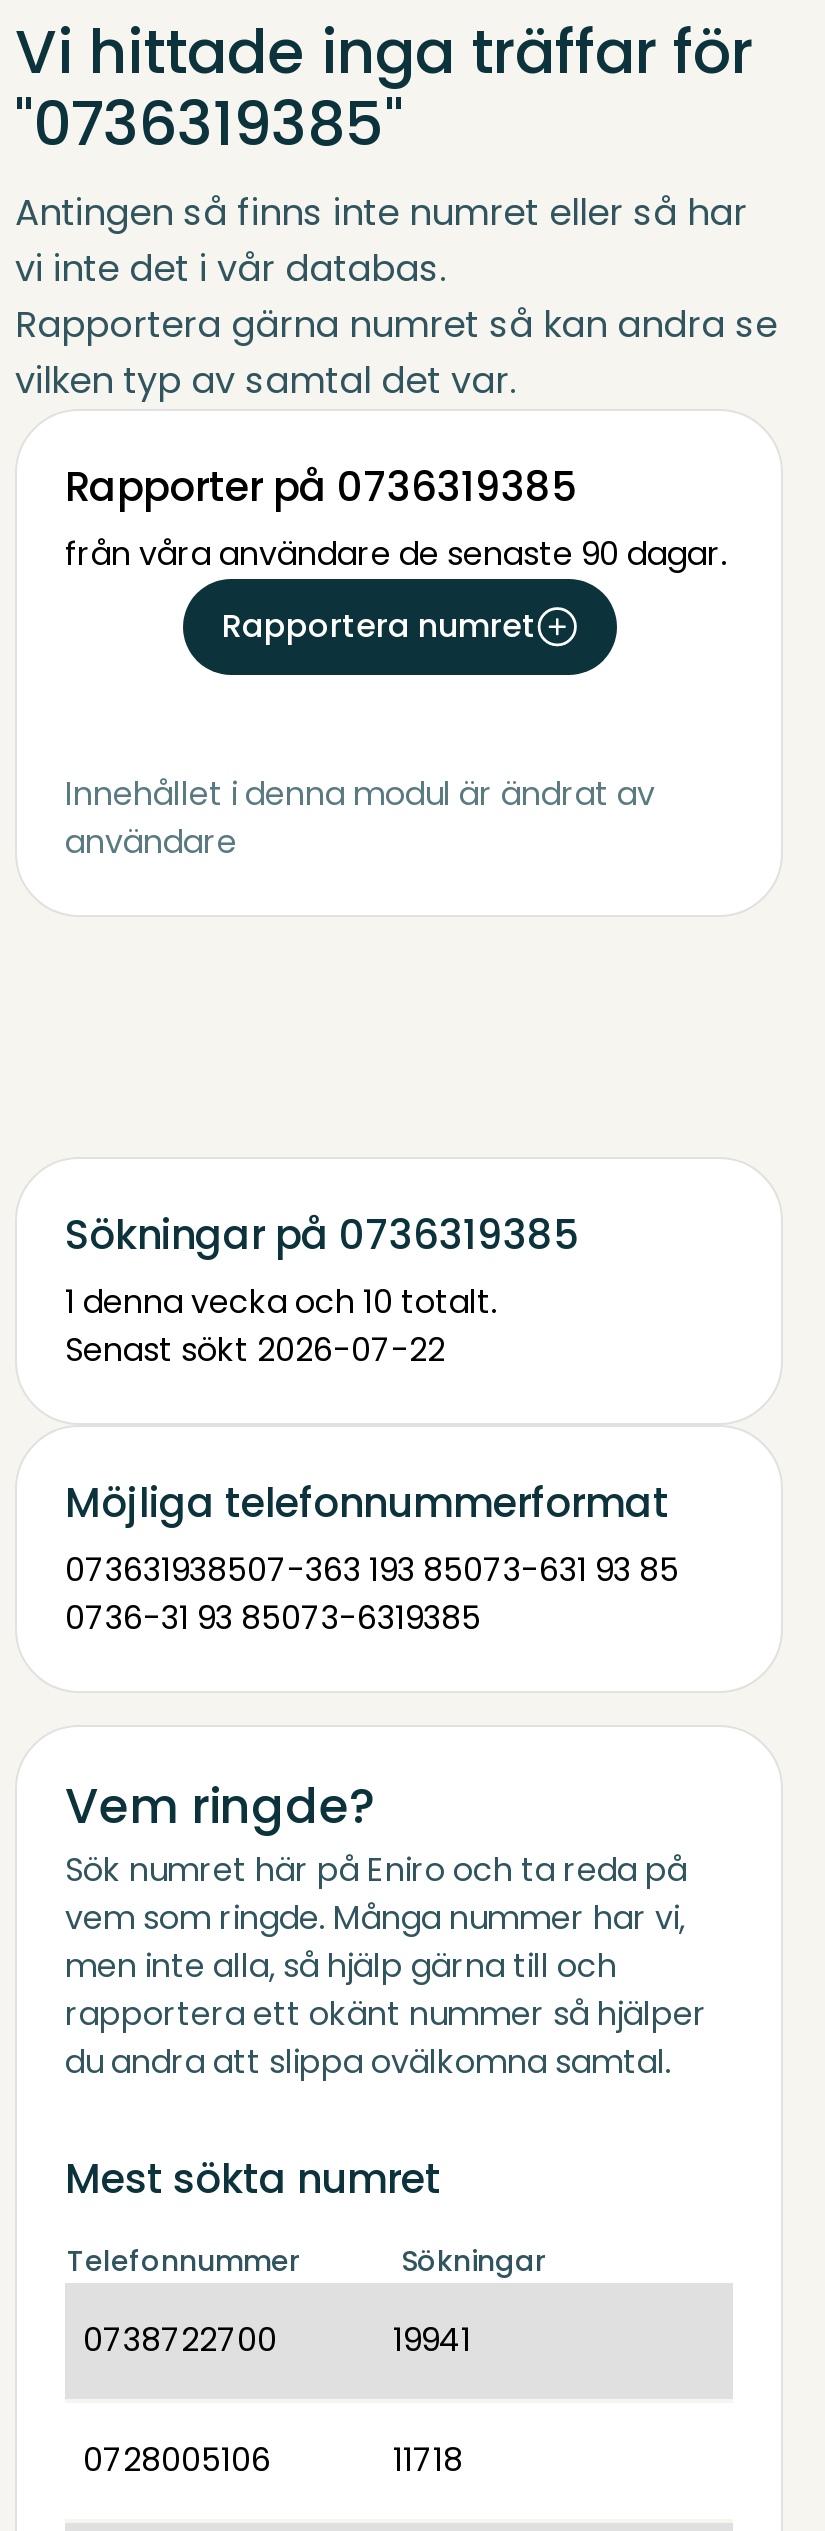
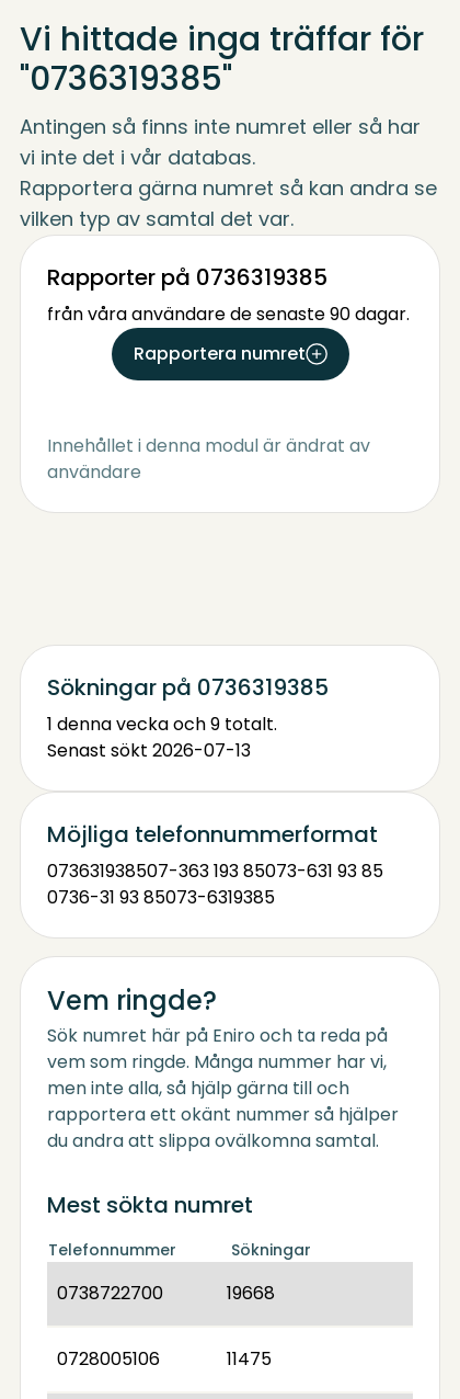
- 1 denna vecka och 10 totalt.
+ 1 denna vecka och 9 totalt.

- Senast sökt 2026-07-22
+ Senast sökt 2026-07-13

- 19941
+ 19668

- 11718
+ 11475
